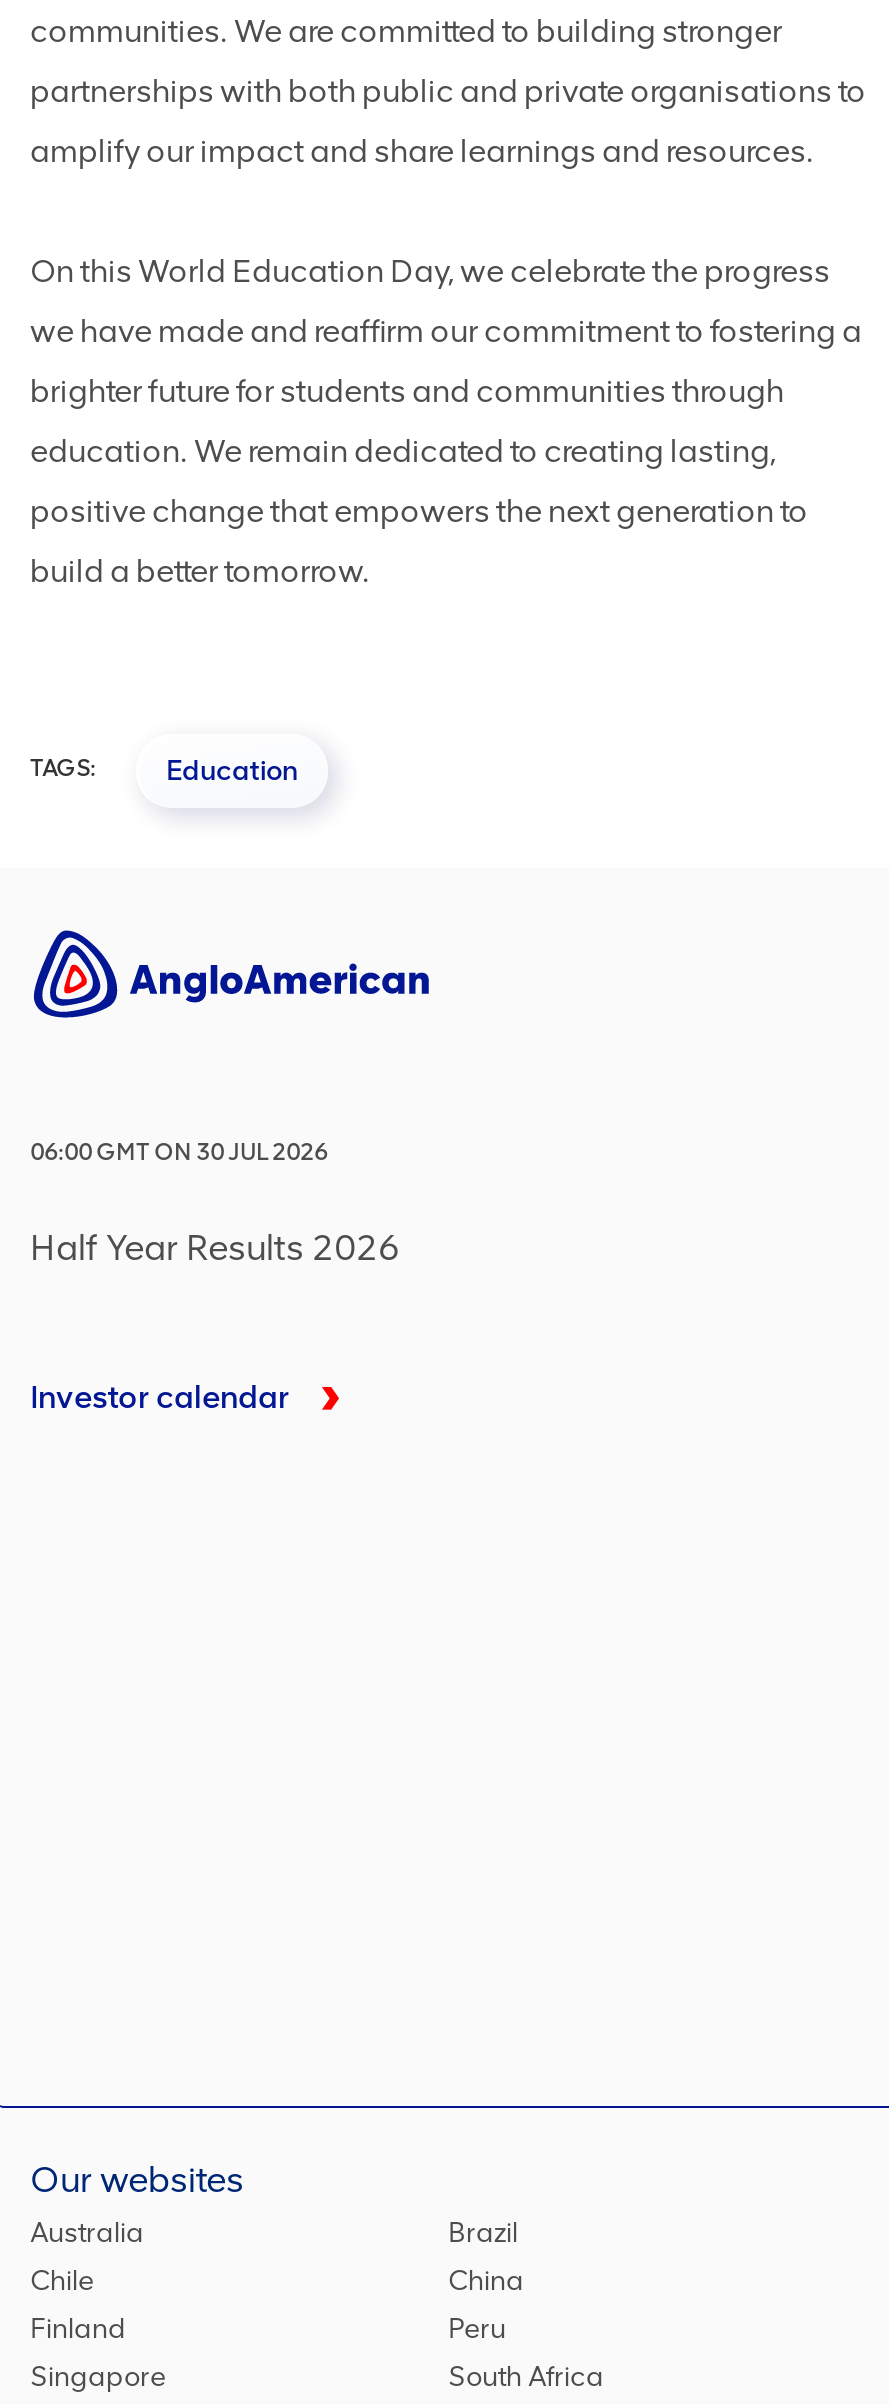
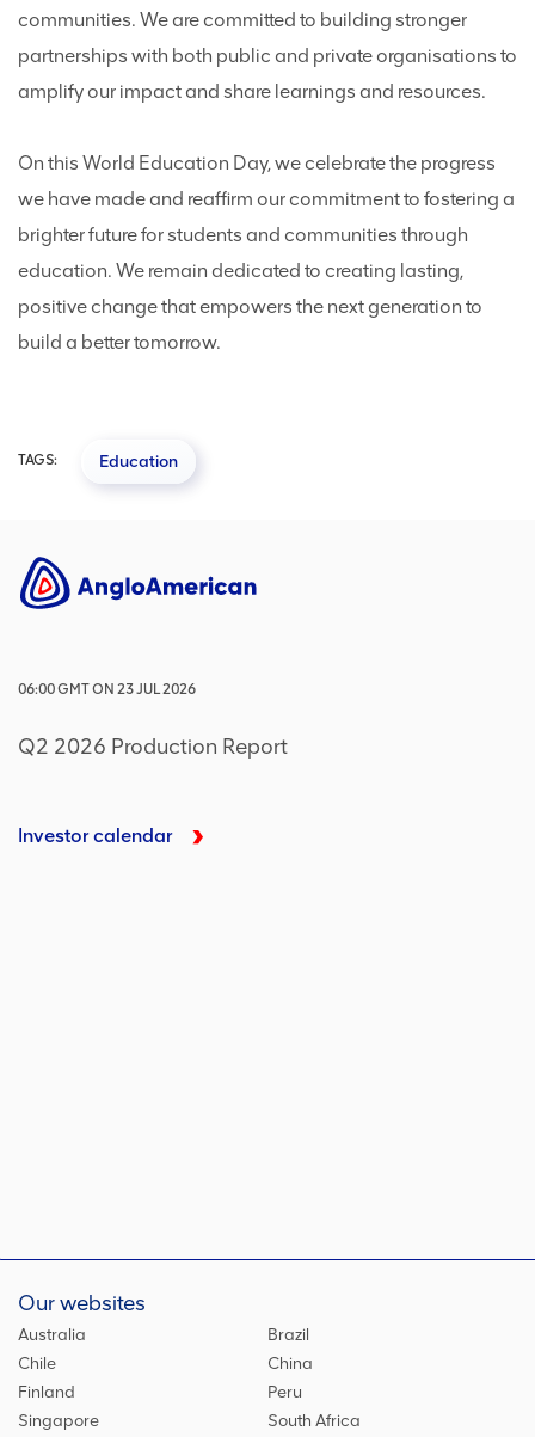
- 06:00 GMT ON 30 JUL 2026
+ 06:00 GMT ON 23 JUL 2026

- Half Year Results 2026
+ Q2 2026 Production Report
